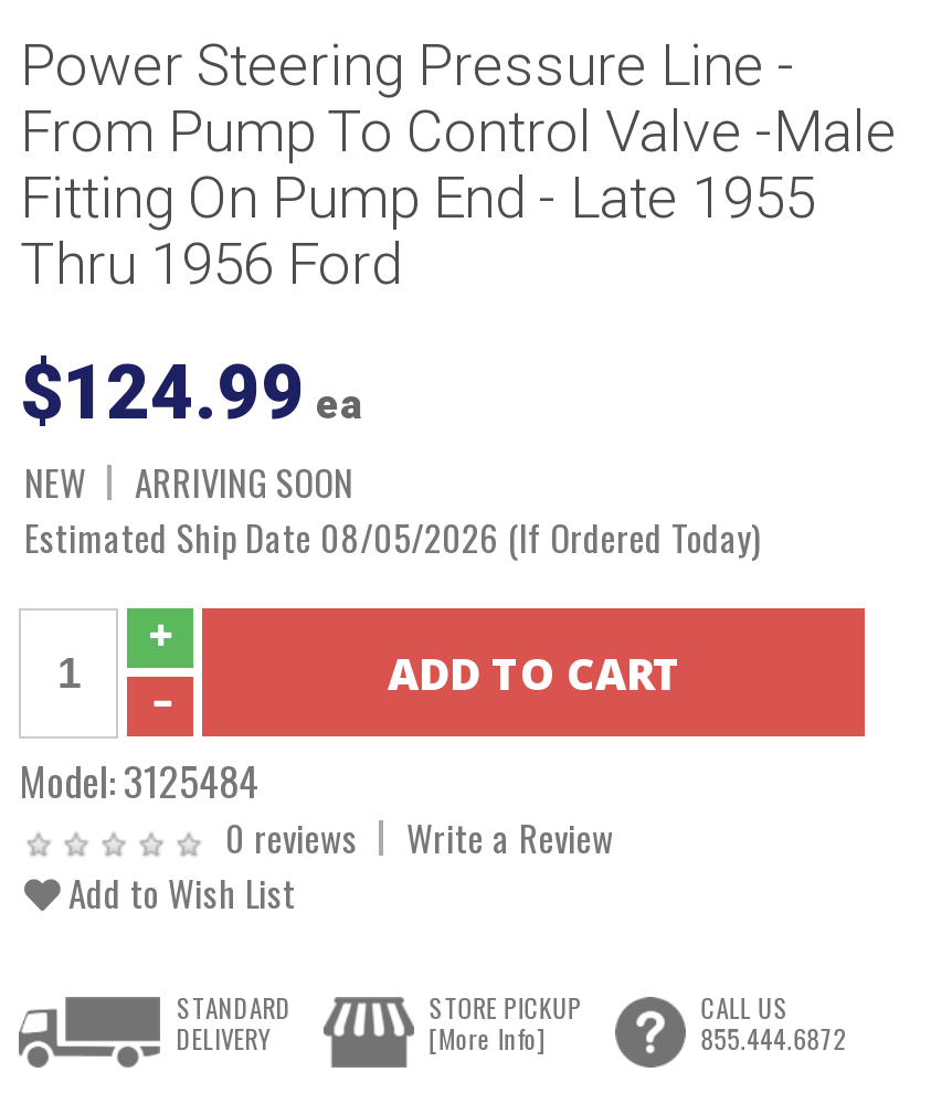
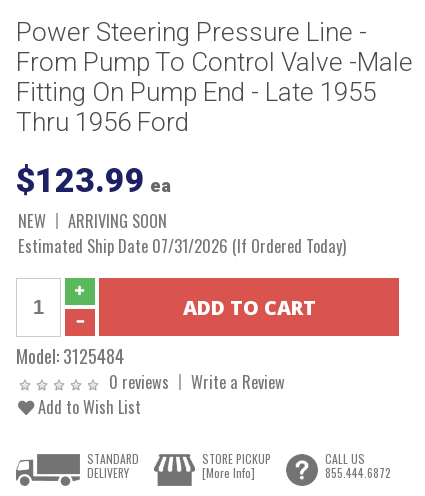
- $124.99 ea
+ $123.99 ea

- Estimated Ship Date 08/05/2026 (If Ordered Today)
+ Estimated Ship Date 07/31/2026 (If Ordered Today)
